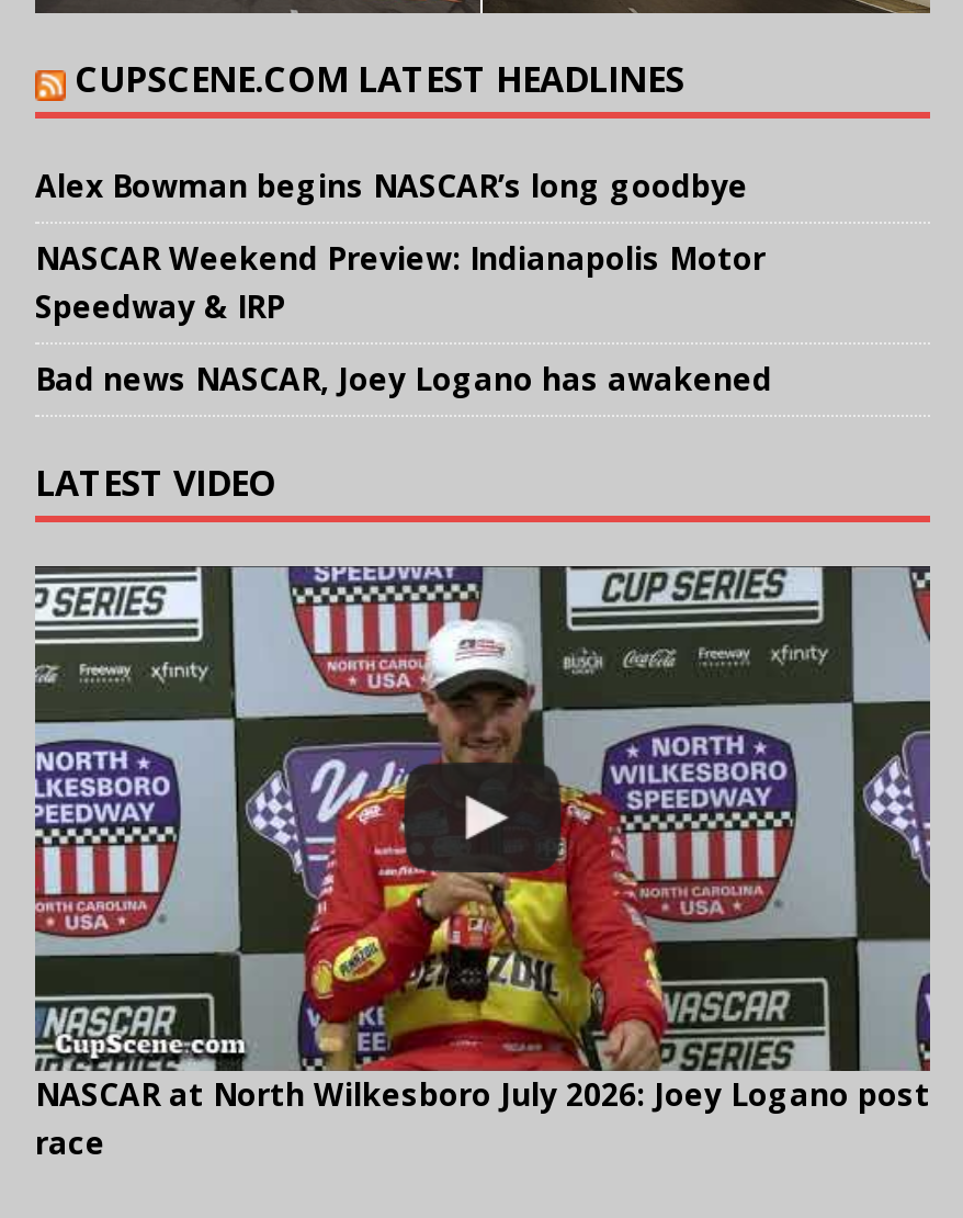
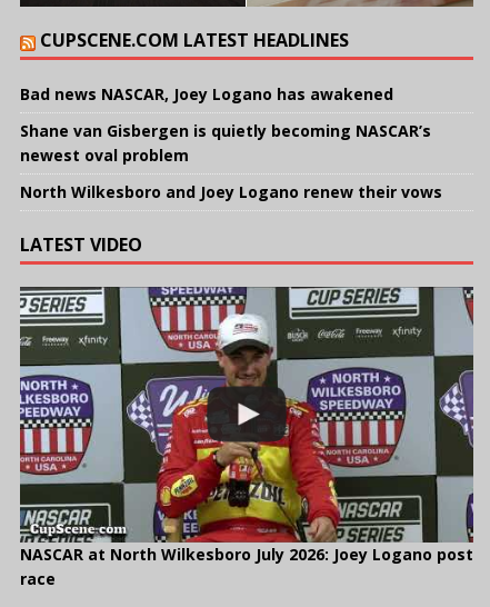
- Alex Bowman begins NASCAR’s long goodbye
- NASCAR Weekend Preview: Indianapolis Motor
- Speedway & IRP

moved up: Bad news NASCAR, Joey Logano has awakened

+ Shane van Gisbergen is quietly becoming NASCAR’s
+ newest oval problem
+ North Wilkesboro and Joey Logano renew their vows
